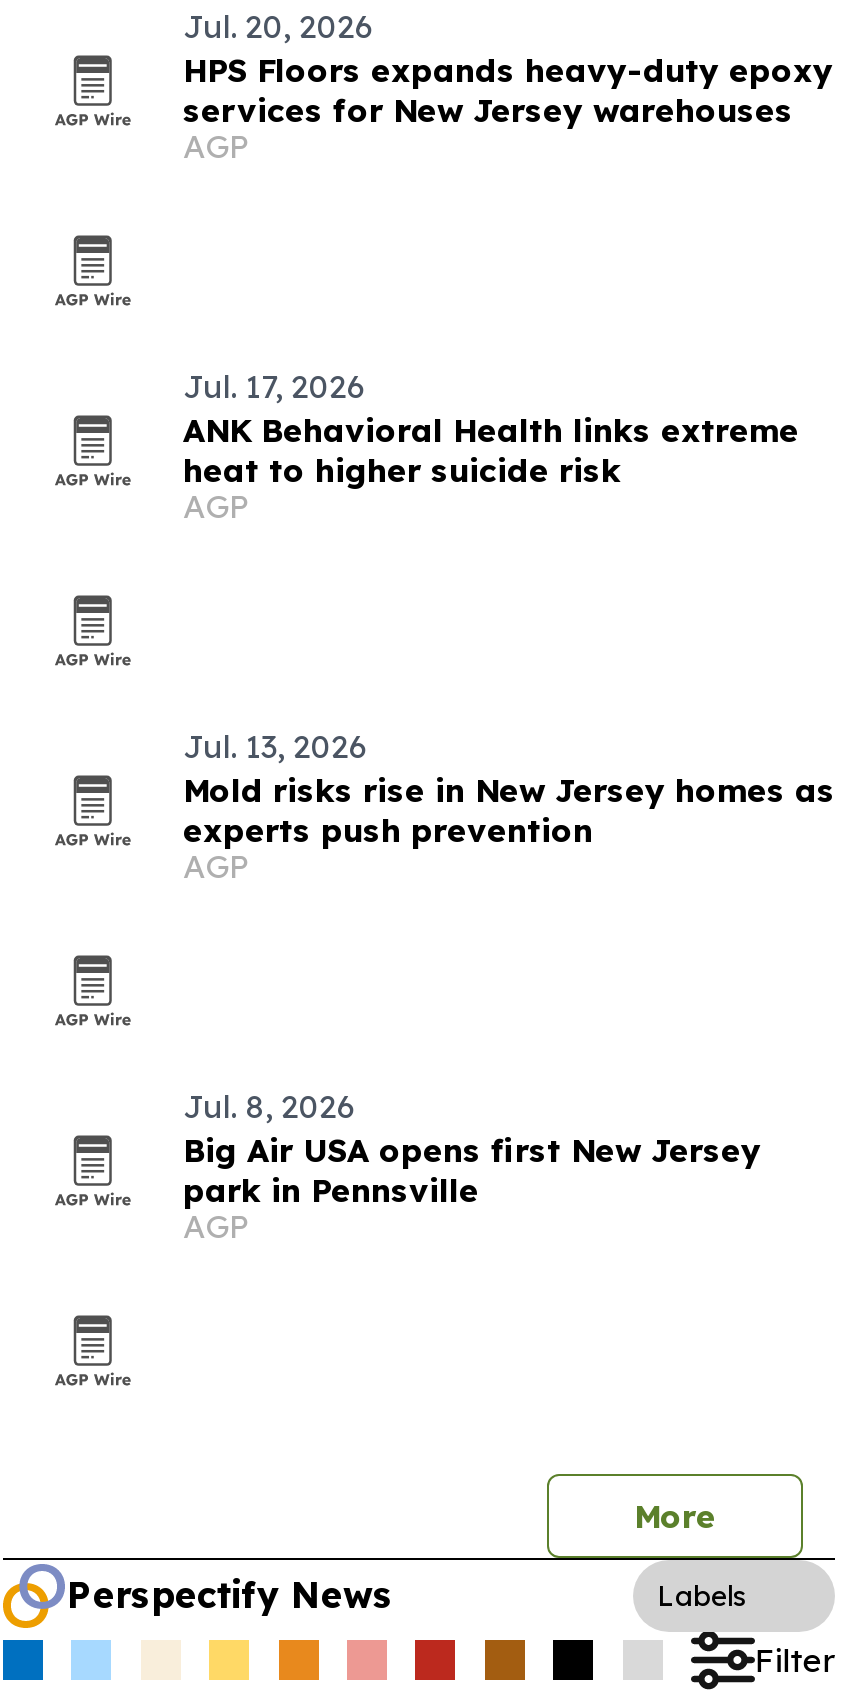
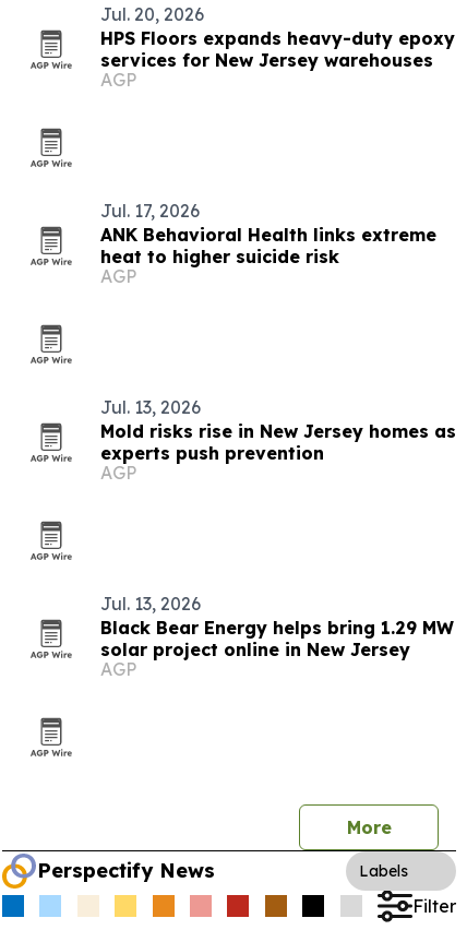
- Jul. 8, 2026
- Big Air USA opens first New Jersey
- park in Pennsville
+ Jul. 13, 2026
+ Black Bear Energy helps bring 1.29 MW
+ solar project online in New Jersey
